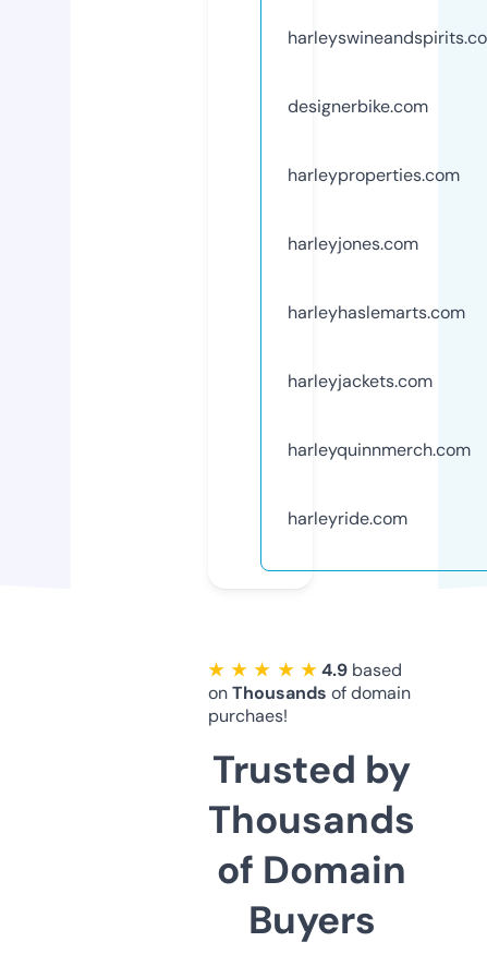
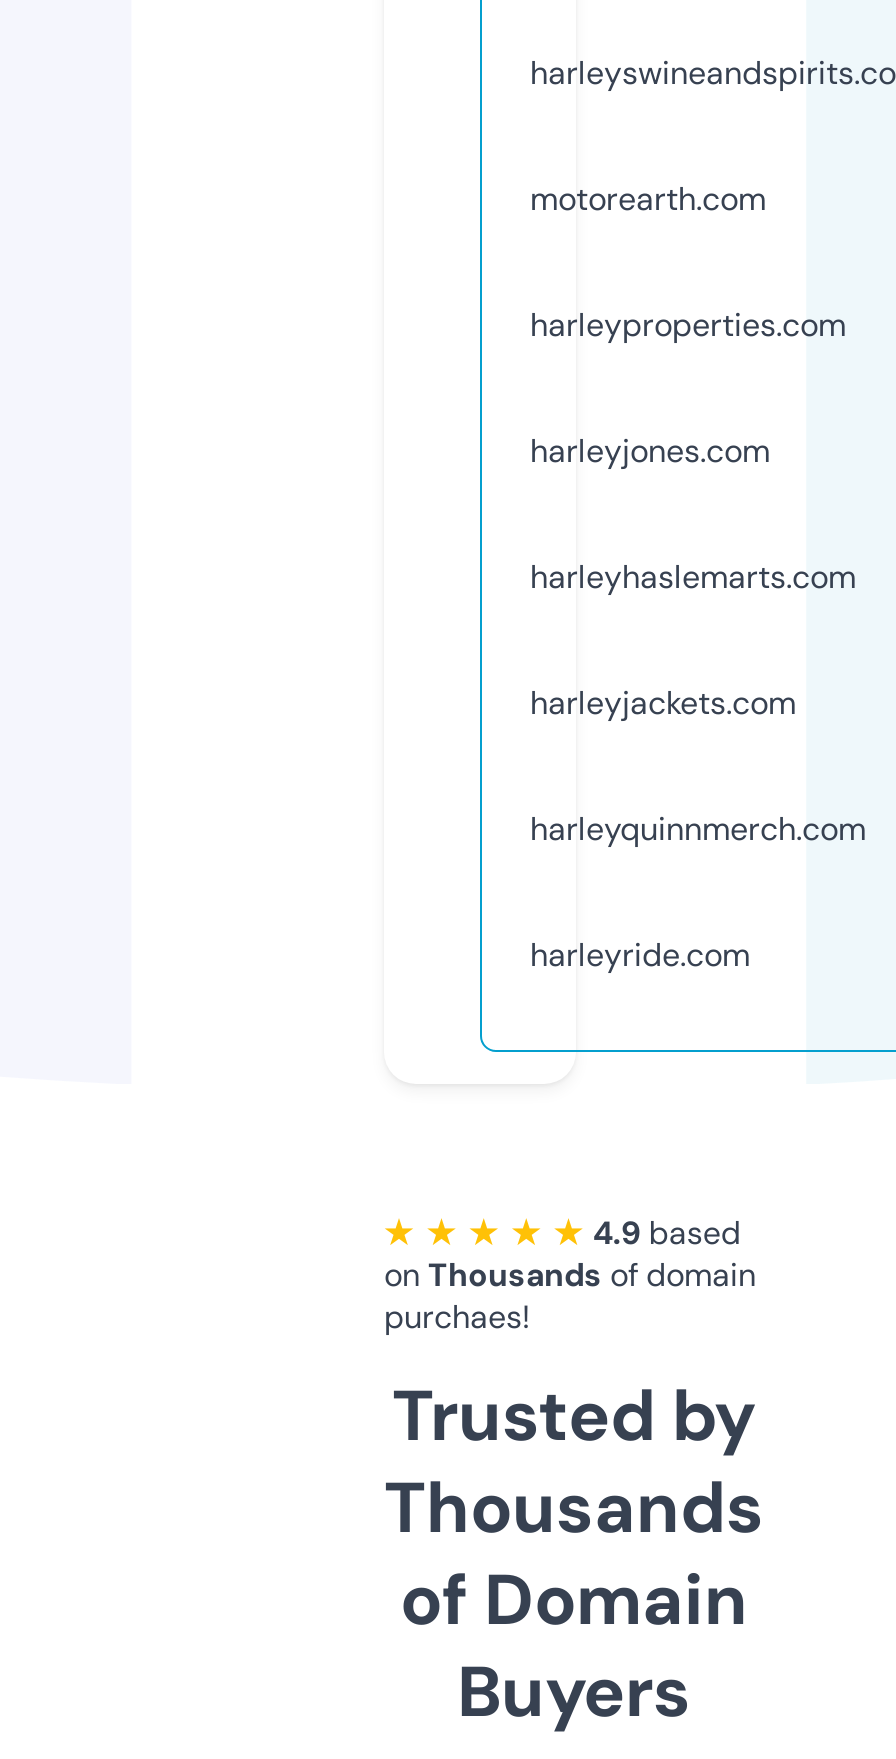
- designerbike.com
+ motorearth.com
